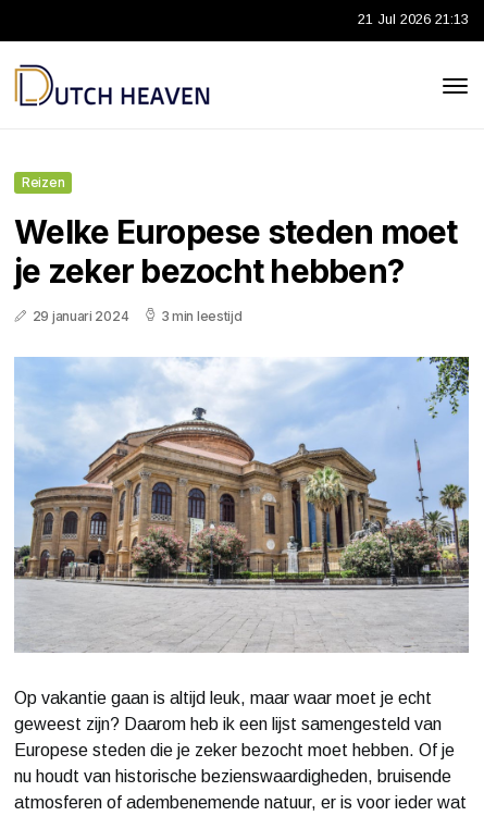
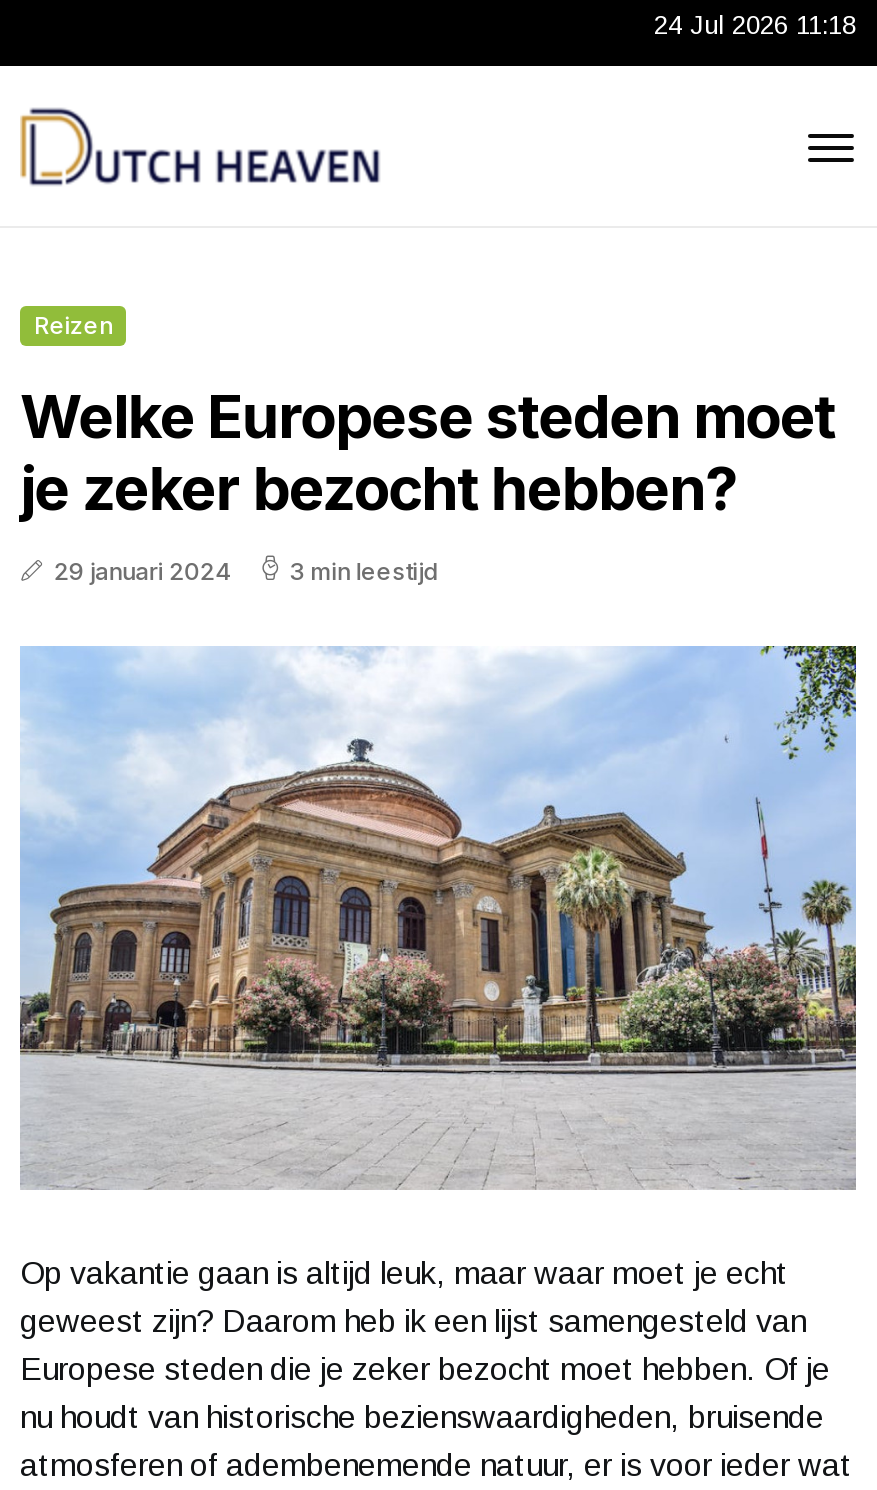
- 21 Jul 2026 21:13
+ 24 Jul 2026 11:18
